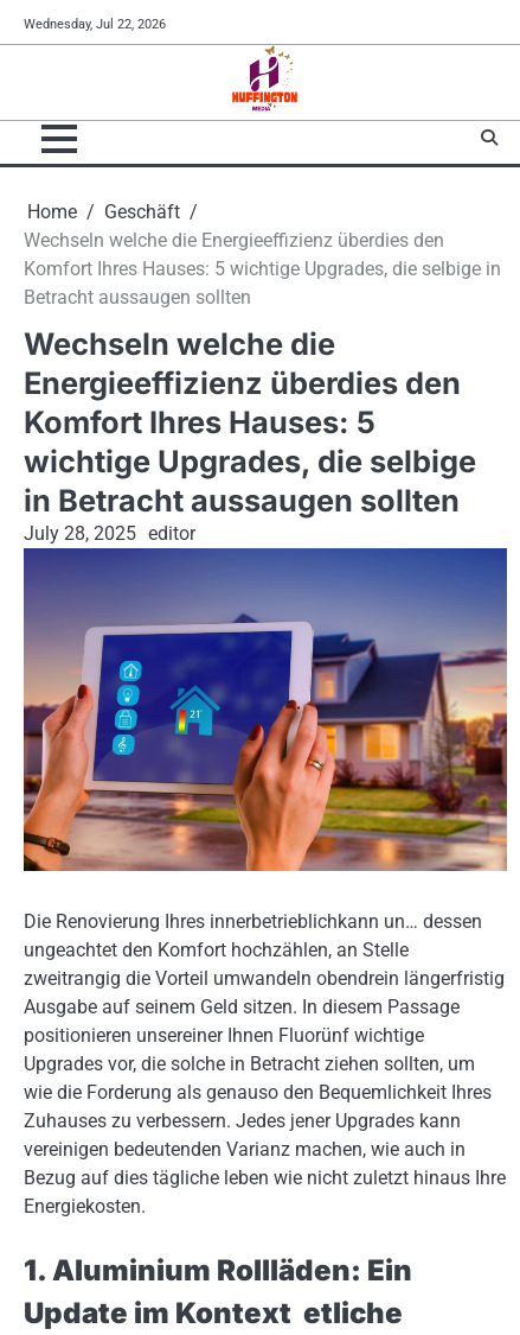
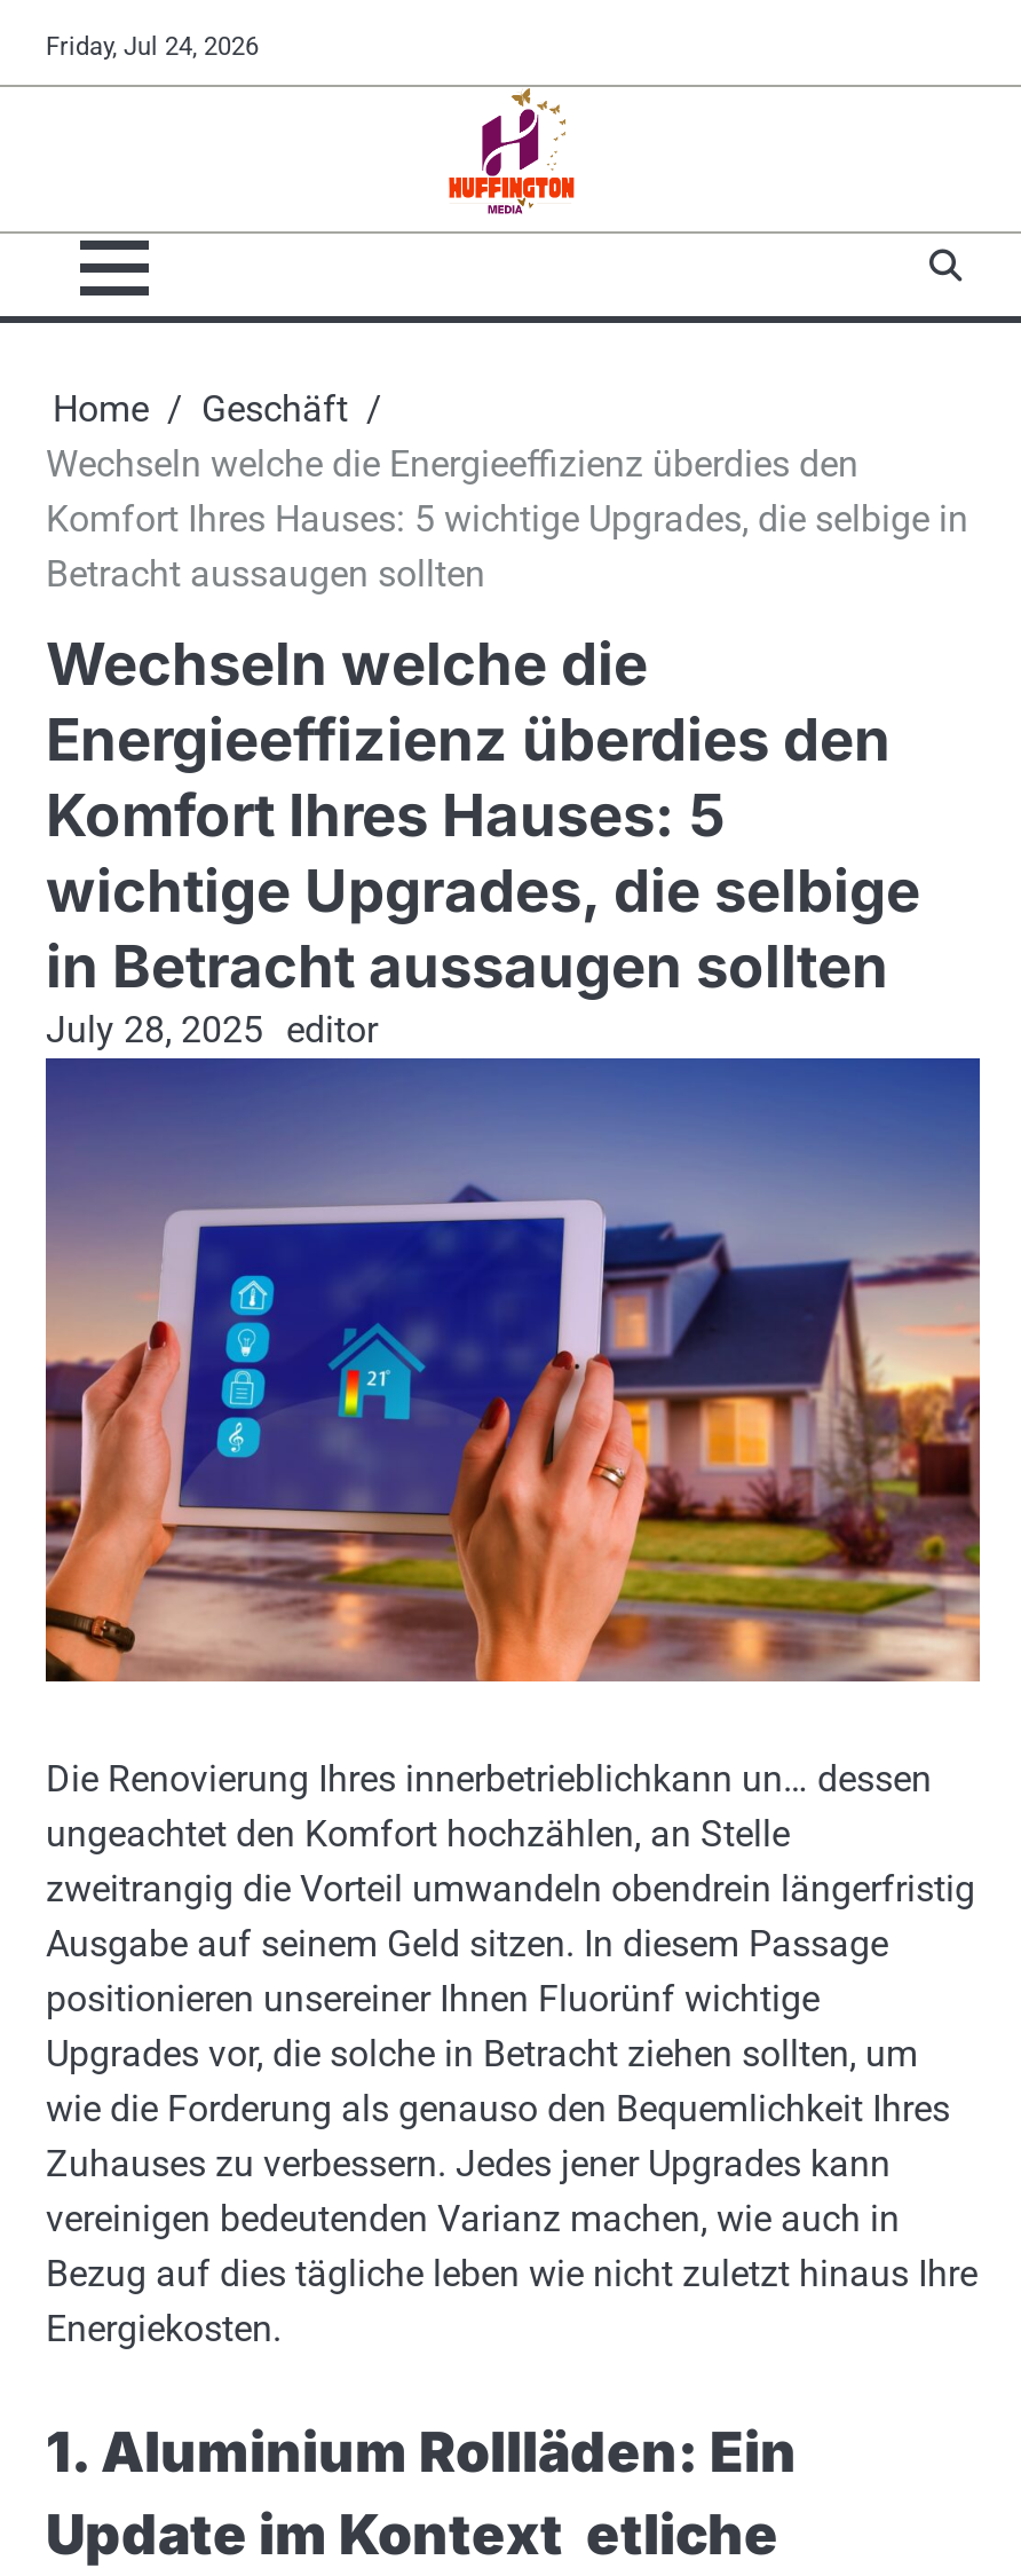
- Wednesday, Jul 22, 2026
+ Friday, Jul 24, 2026
